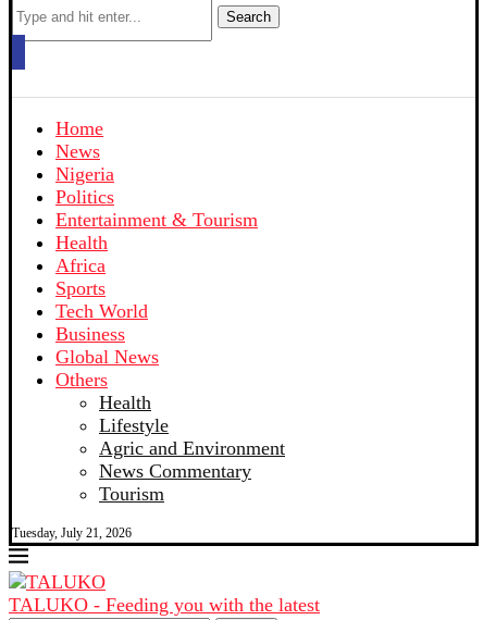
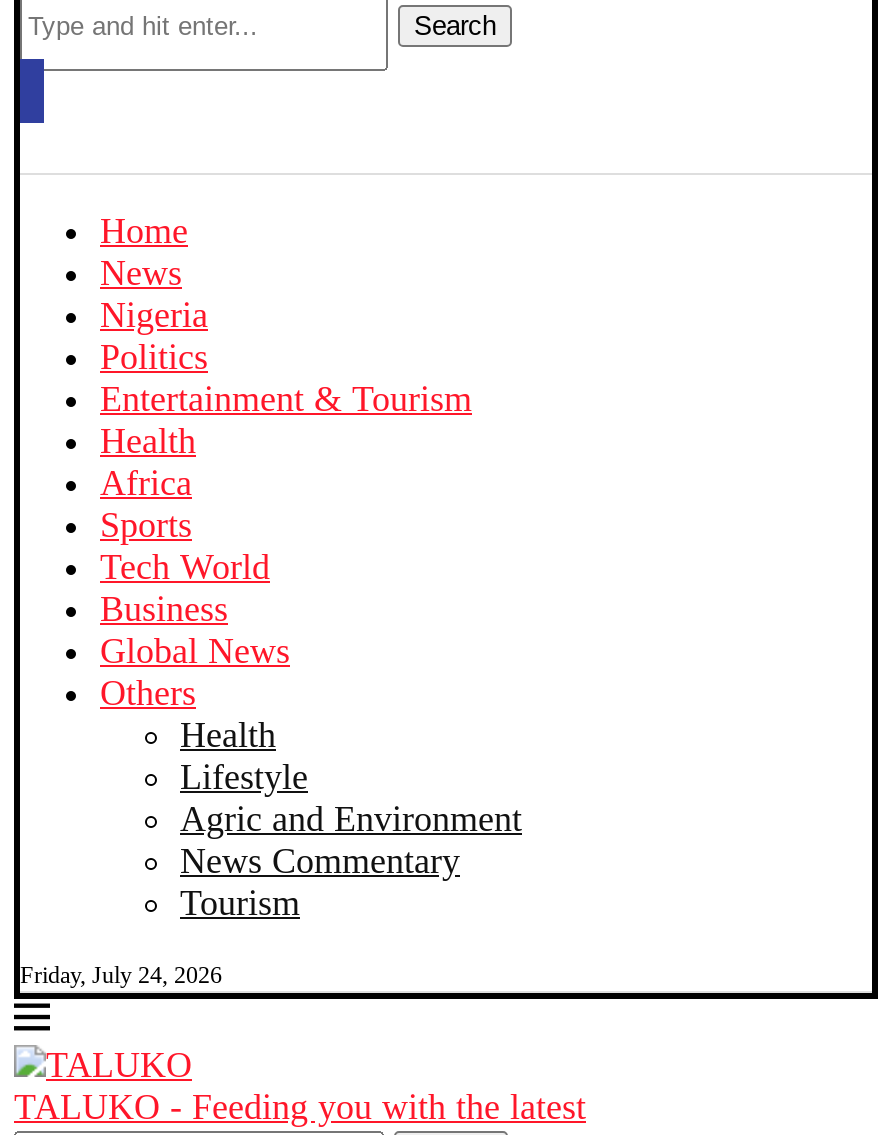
- Tuesday, July 21, 2026
+ Friday, July 24, 2026
